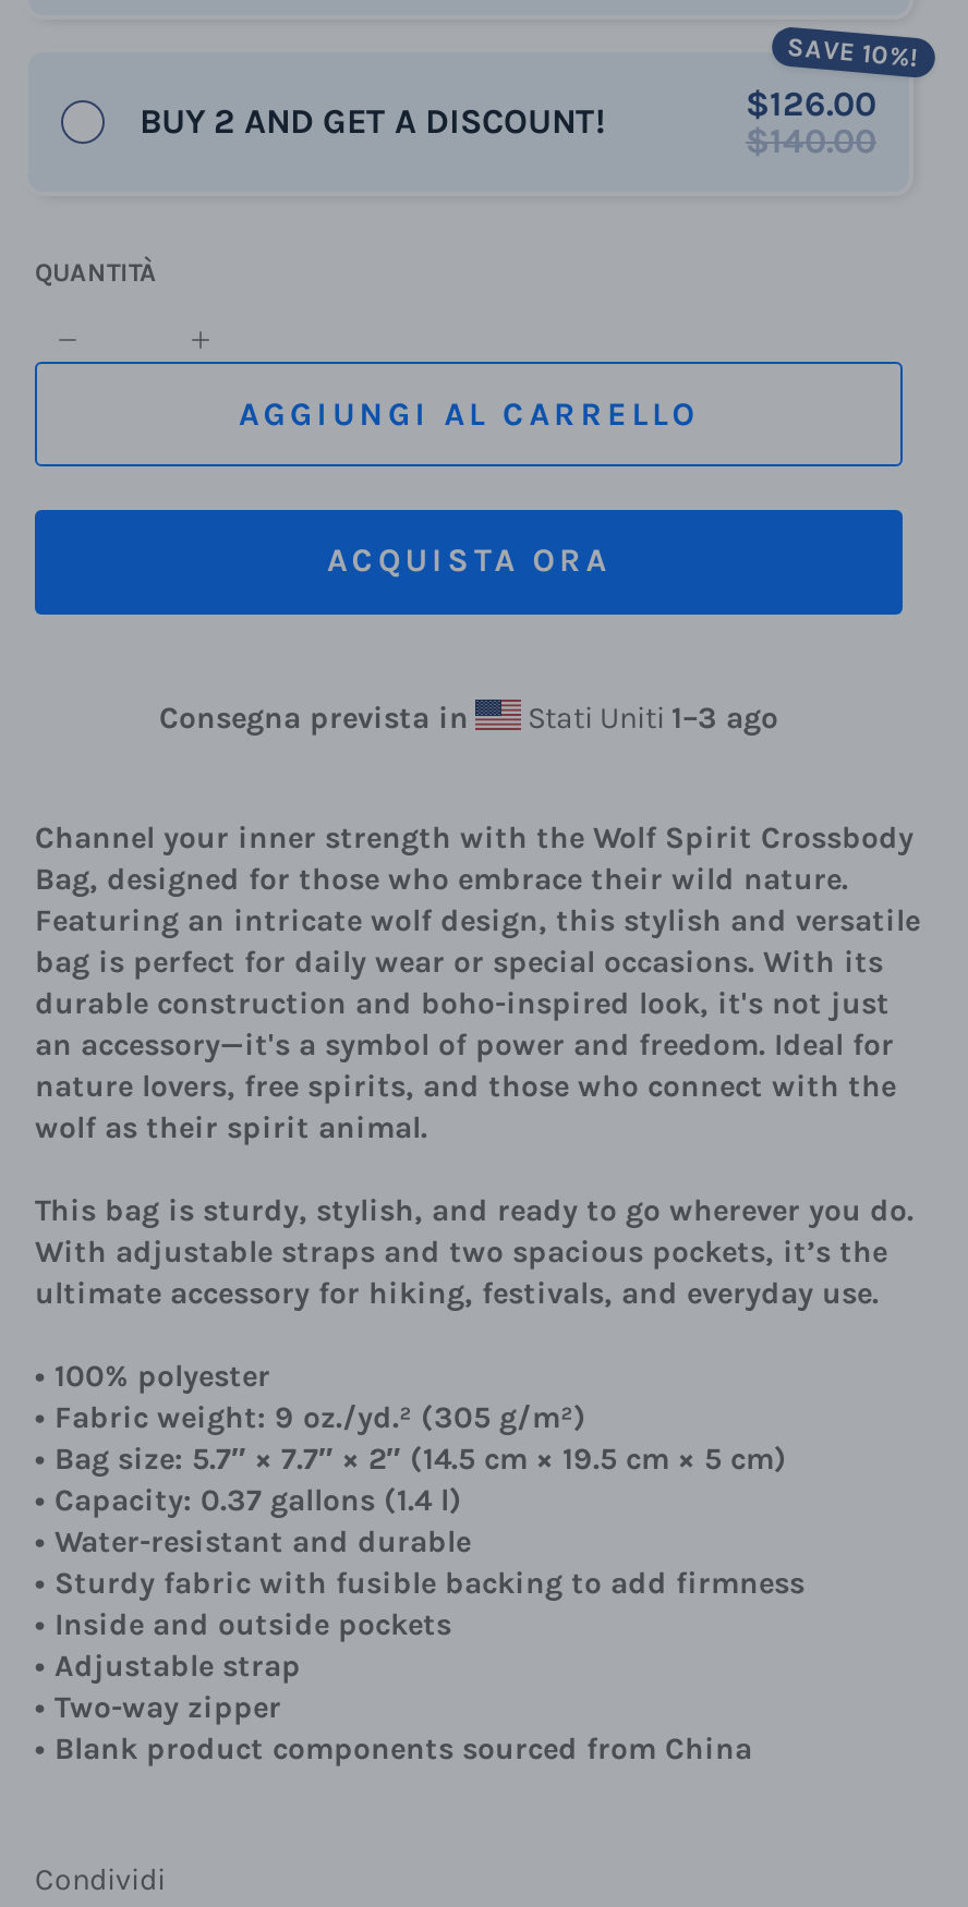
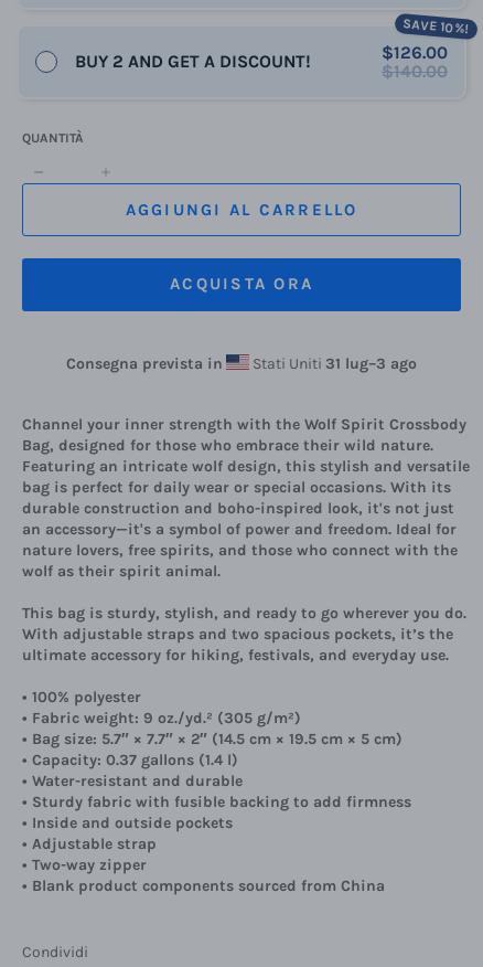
- Stati Uniti 1–3 ago
+ Stati Uniti 31 lug–3 ago
